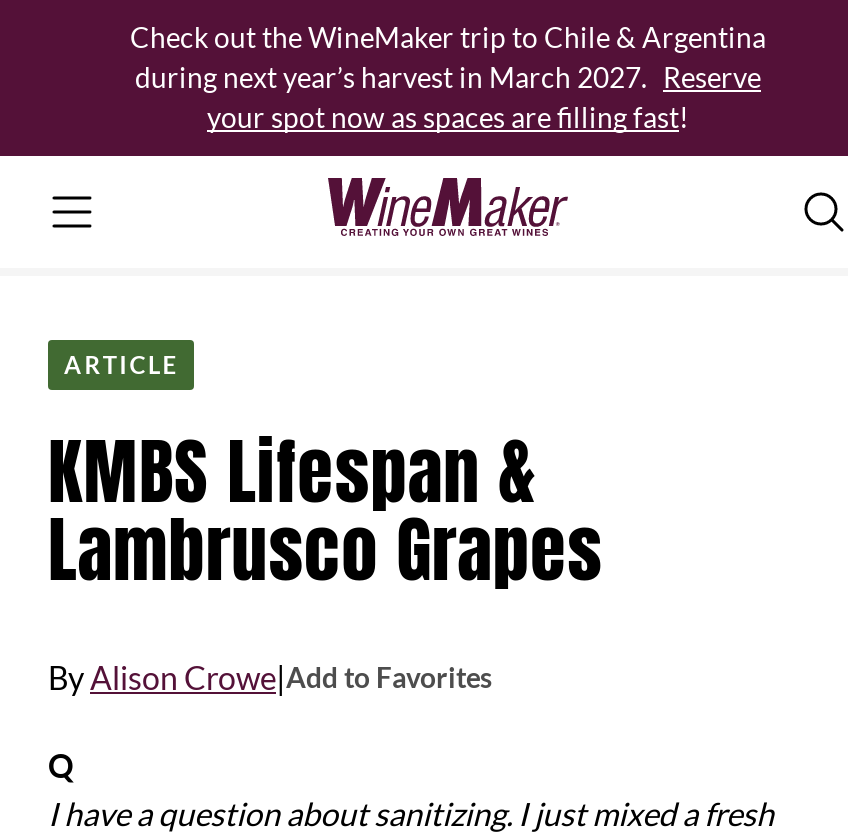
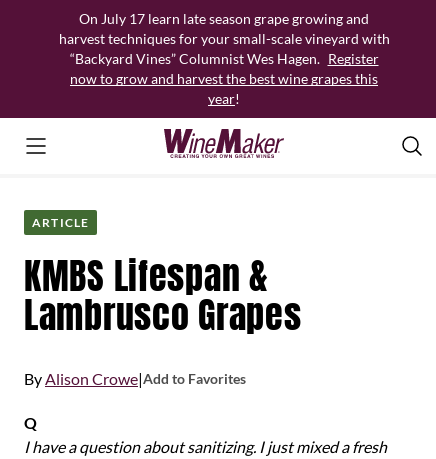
- Check out the WineMaker trip to Chile & Argentina
- during next year’s harvest in March 2027. Reserve
- your spot now as spaces are filling fast!
+ On July 17 learn late season grape growing and
+ harvest techniques for your small-scale vineyard with
+ “Backyard Vines” Columnist Wes Hagen. Register
+ now to grow and harvest the best wine grapes this
+ year!
